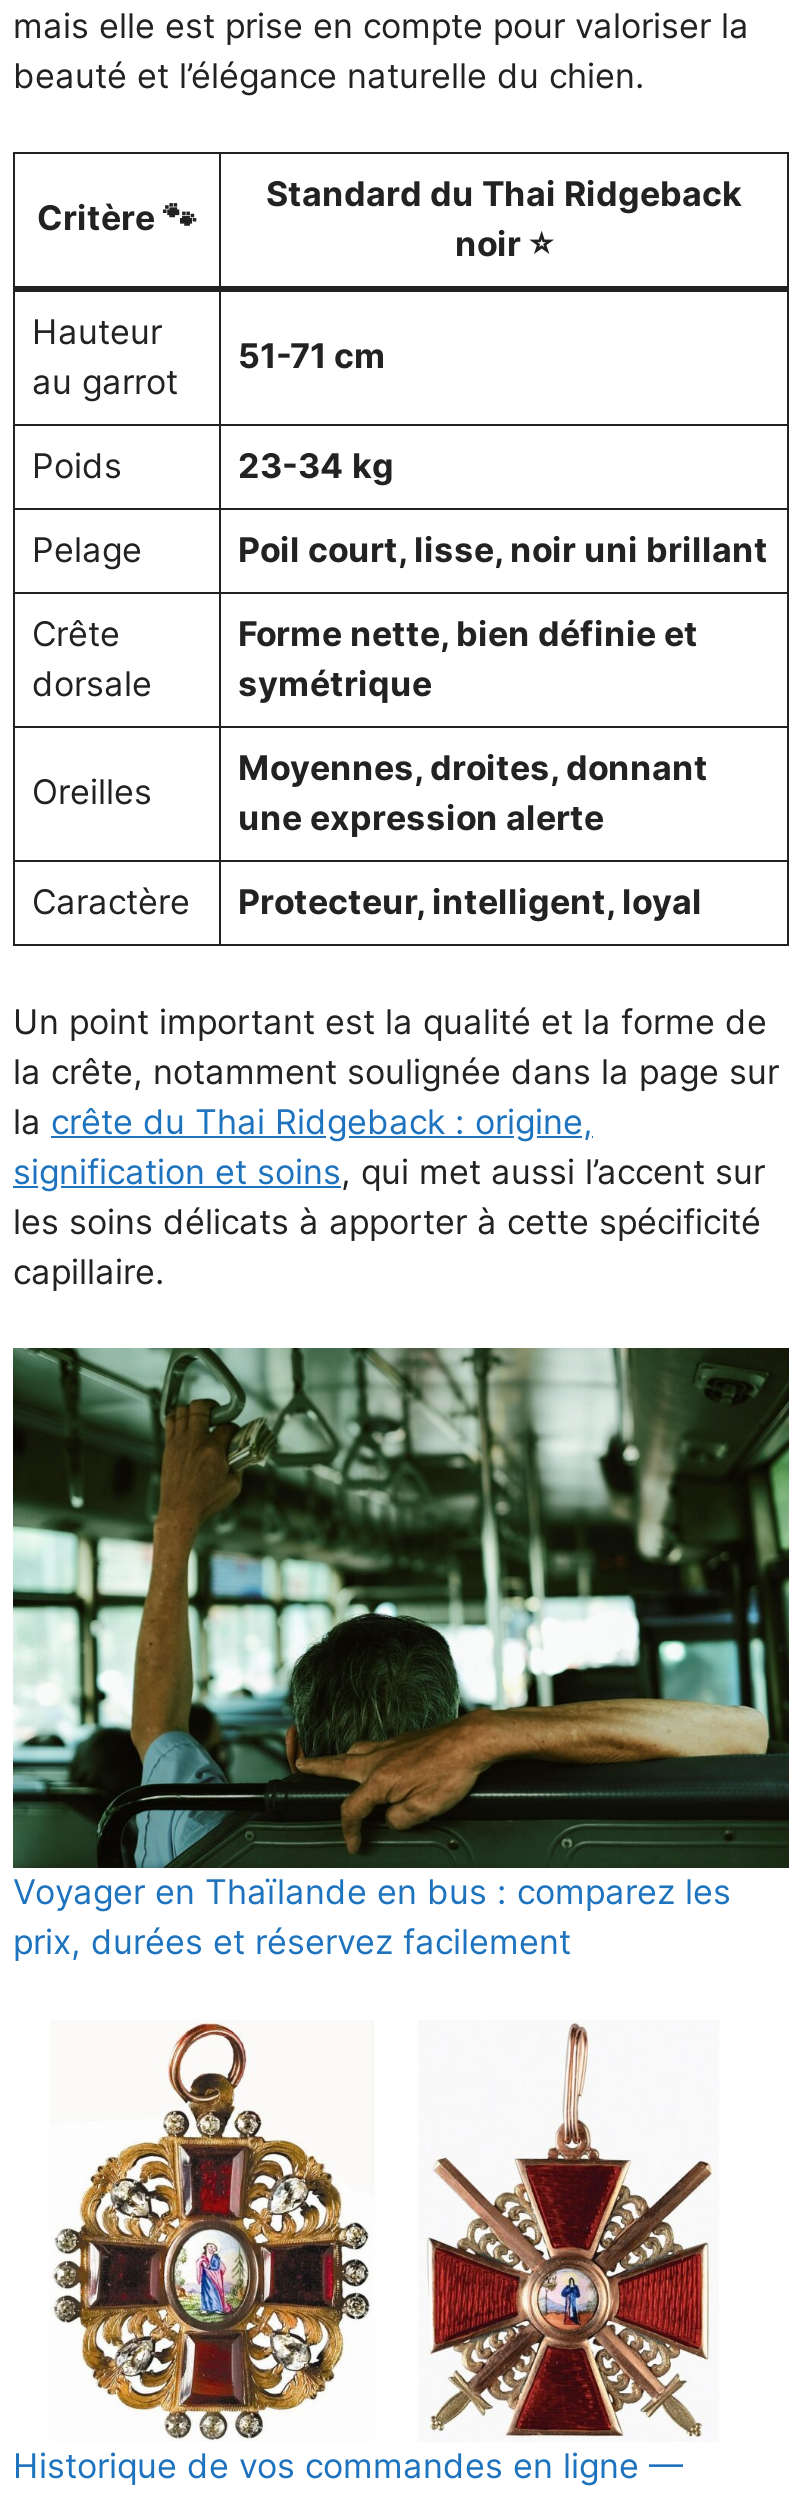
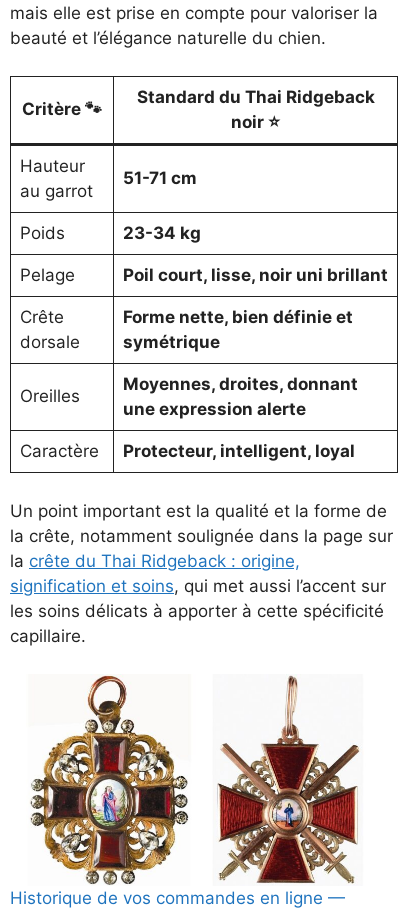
- [image]
- Voyager en Thaïlande en bus : comparez les
- prix, durées et réservez facilement
